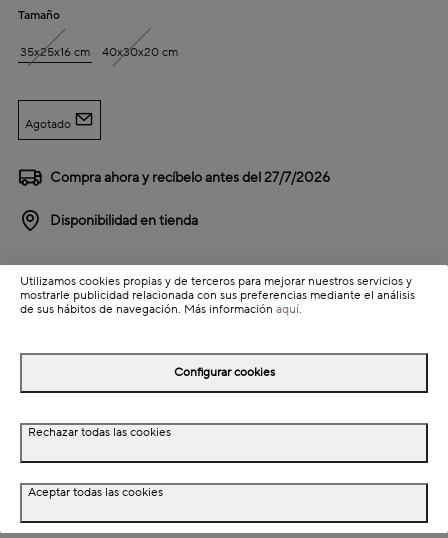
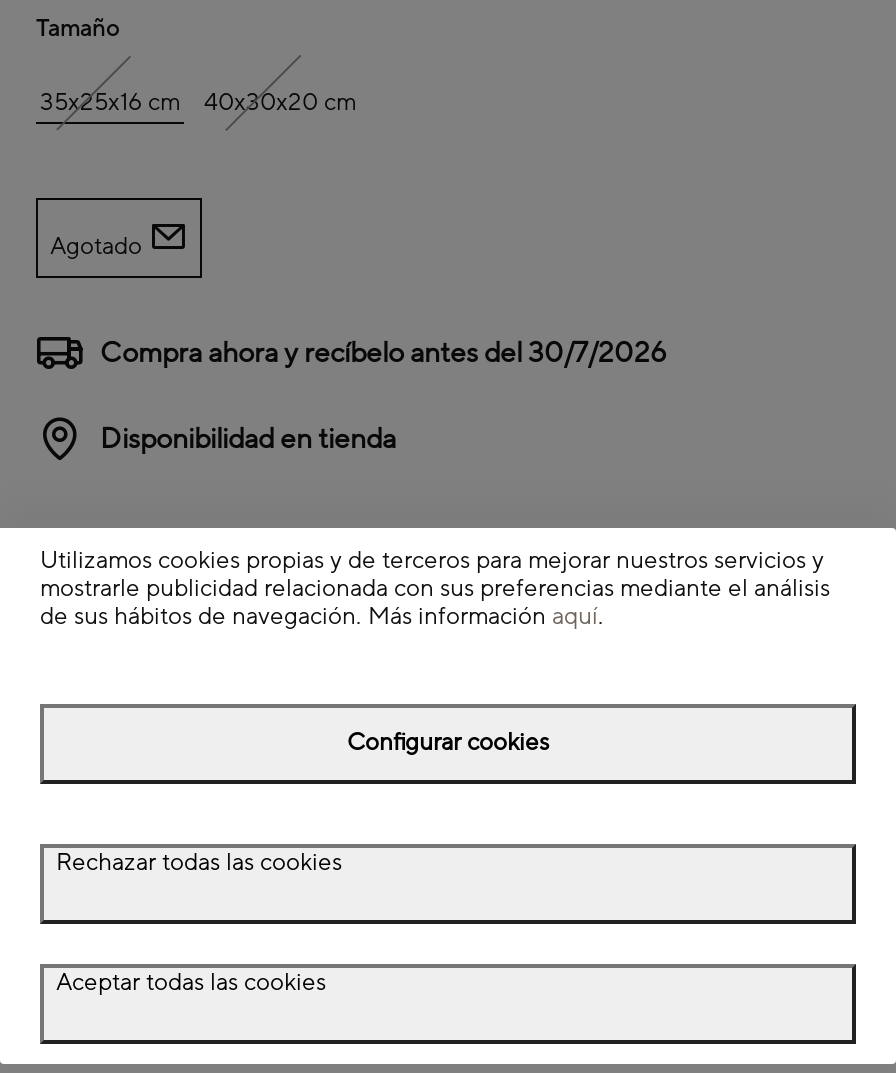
- Compra ahora y recíbelo antes del 27/7/2026
+ Compra ahora y recíbelo antes del 30/7/2026
